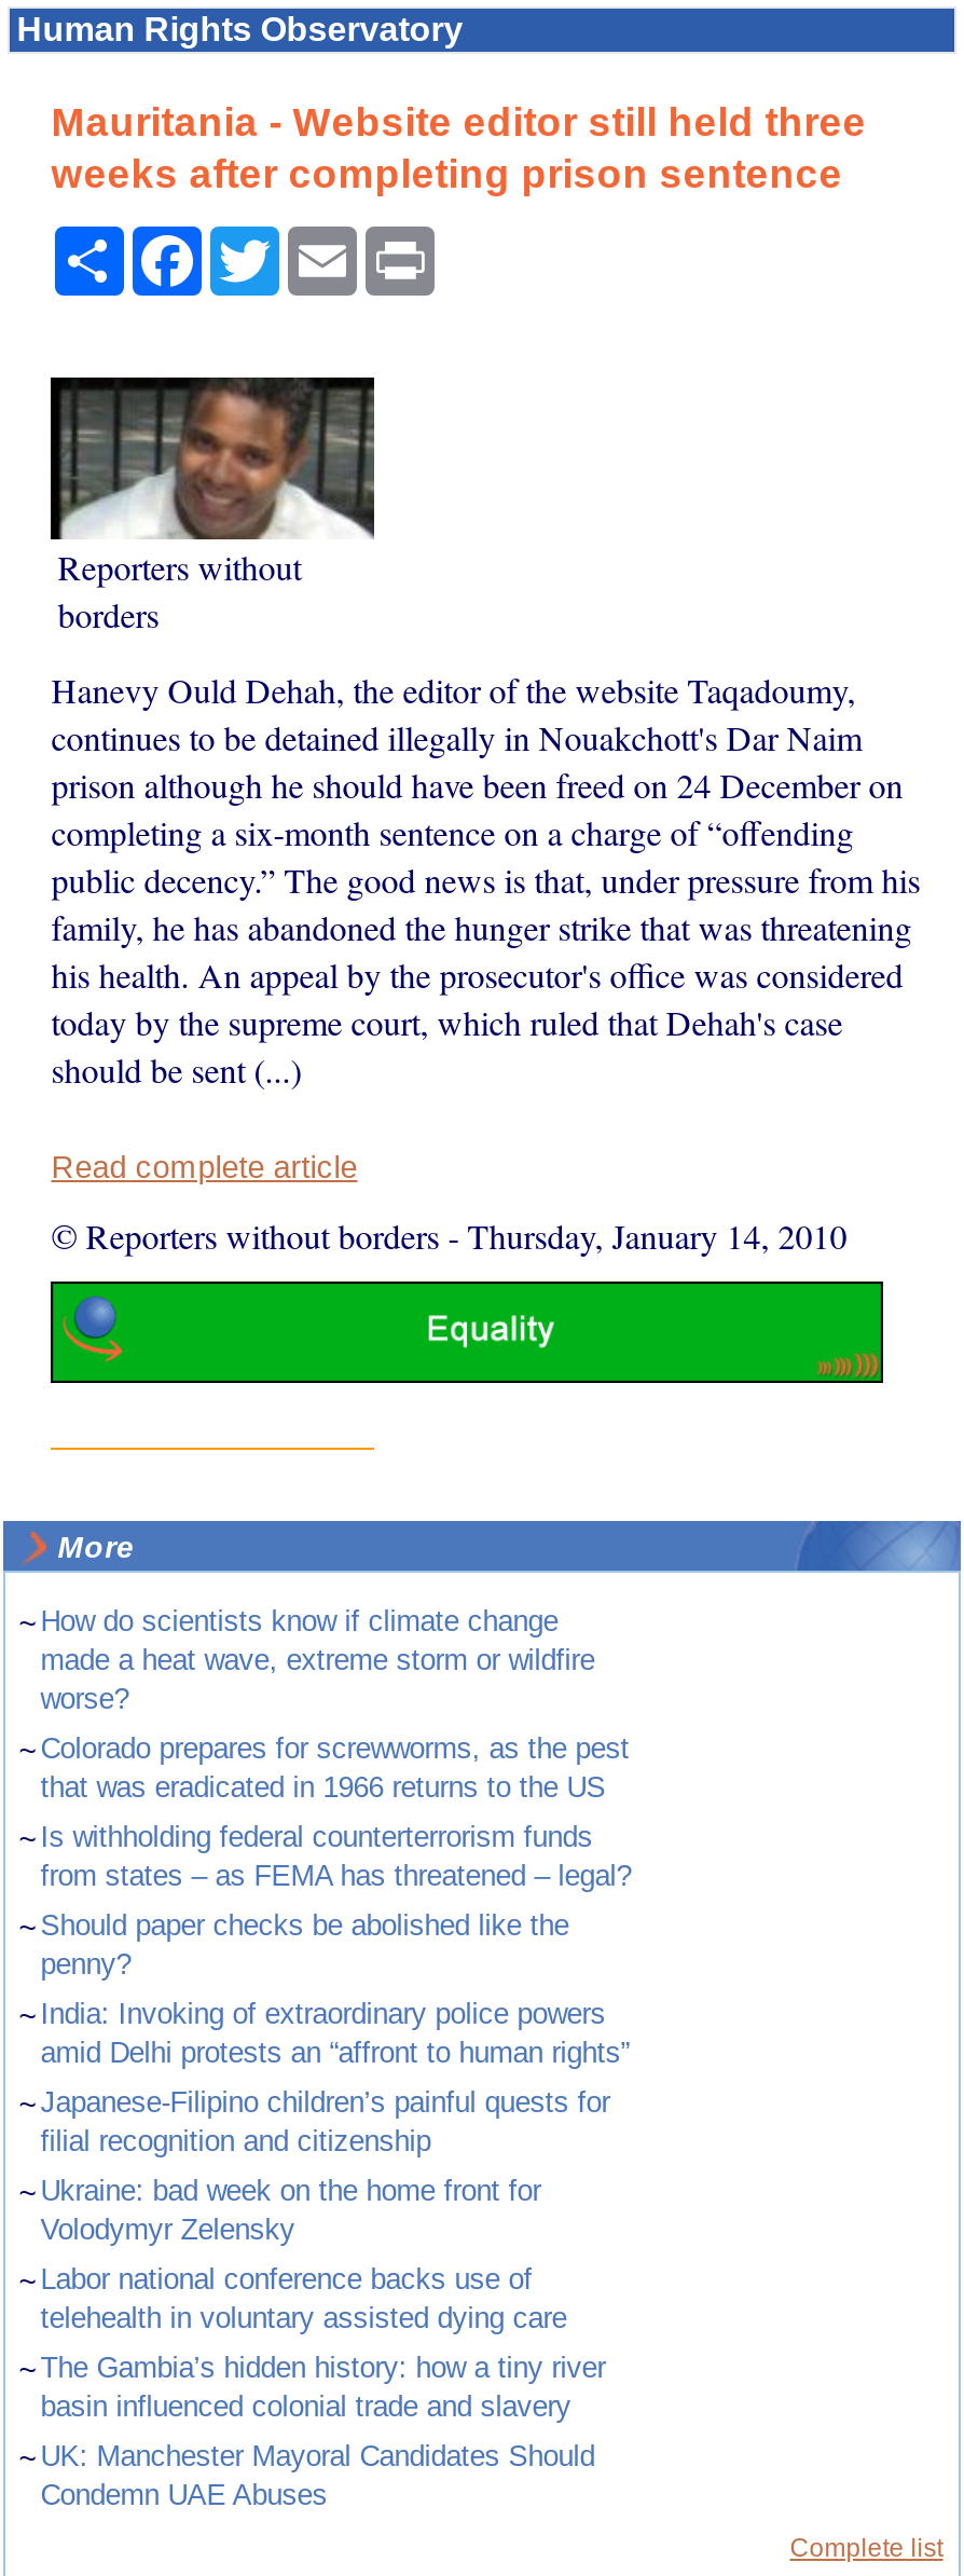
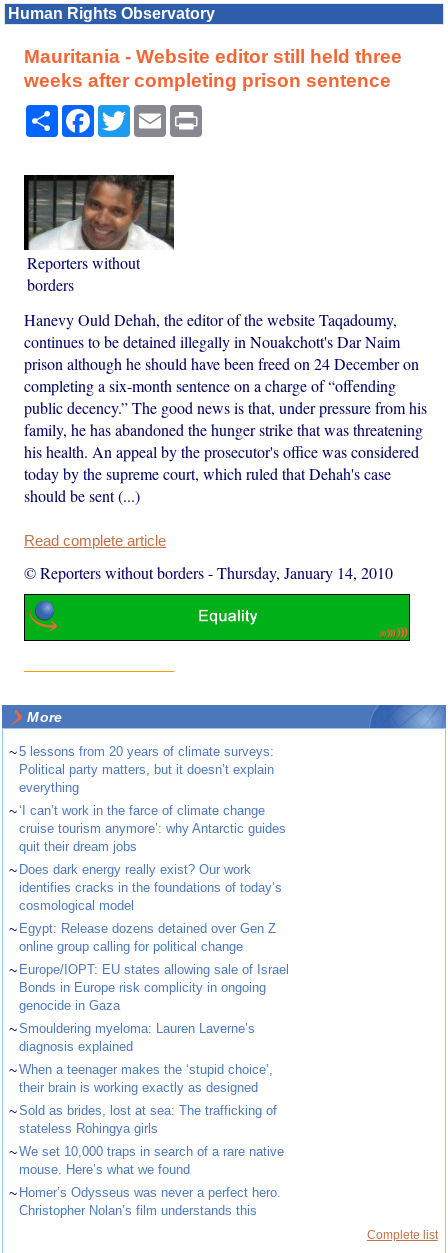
- ~ How do scientists know if climate change
- made a heat wave, extreme storm or wildfire
- worse?
+ ~ 5 lessons from 20 years of climate surveys:
+ Political party matters, but it doesn’t explain
+ everything

- ~ Colorado prepares for screwworms, as the pest
- that was eradicated in 1966 returns to the US
+ ~ ‘I can’t work in the farce of climate change
+ cruise tourism anymore’: why Antarctic guides
+ quit their dream jobs

- ~ Is withholding federal counterterrorism funds
- from states – as FEMA has threatened – legal?
+ ~ Does dark energy really exist? Our work
+ identifies cracks in the foundations of today’s
+ cosmological model

- ~ Should paper checks be abolished like the
- penny?
+ ~ Egypt: Release dozens detained over Gen Z
+ online group calling for political change

- ~ India: Invoking of extraordinary police powers
- amid Delhi protests an “affront to human rights”
+ ~ Europe/IOPT: EU states allowing sale of Israel
+ Bonds in Europe risk complicity in ongoing
+ genocide in Gaza

- ~ Japanese-Filipino children’s painful quests for
- filial recognition and citizenship
+ ~ Smouldering myeloma: Lauren Laverne’s
+ diagnosis explained

- ~ Ukraine: bad week on the home front for
- Volodymyr Zelensky
+ ~ When a teenager makes the ‘stupid choice’,
+ their brain is working exactly as designed

- ~ Labor national conference backs use of
- telehealth in voluntary assisted dying care
+ ~ Sold as brides, lost at sea: The trafficking of
+ stateless Rohingya girls

- ~ The Gambia’s hidden history: how a tiny river
- basin influenced colonial trade and slavery
+ ~ We set 10,000 traps in search of a rare native
+ mouse. Here’s what we found

- ~ UK: Manchester Mayoral Candidates Should
- Condemn UAE Abuses
+ ~ Homer’s Odysseus was never a perfect hero.
+ Christopher Nolan’s film understands this
